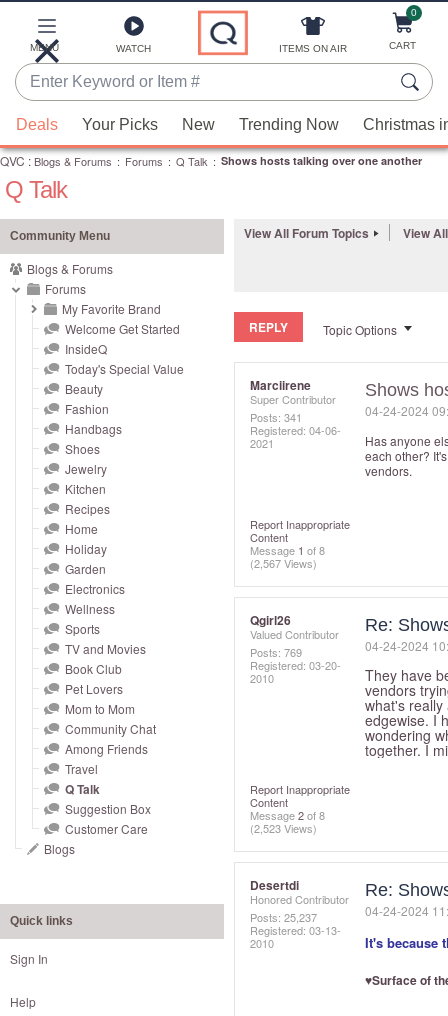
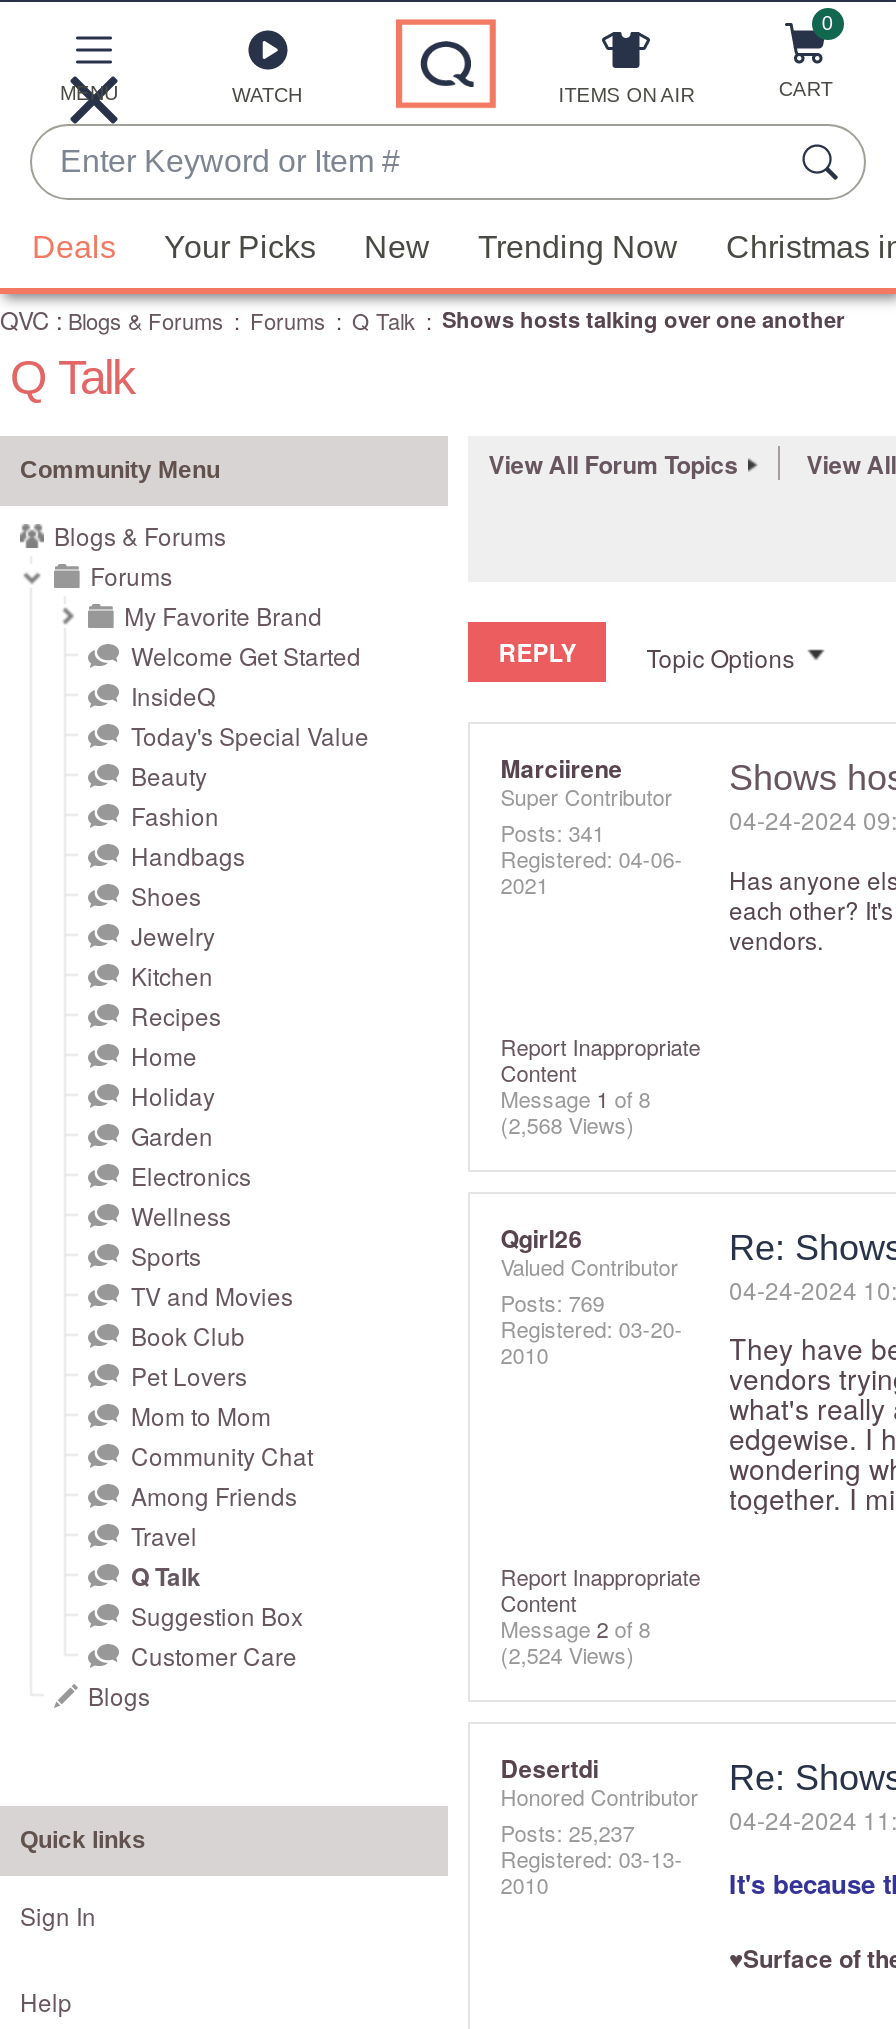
- (2,567 Views)
+ (2,568 Views)

- (2,523 Views)
+ (2,524 Views)
